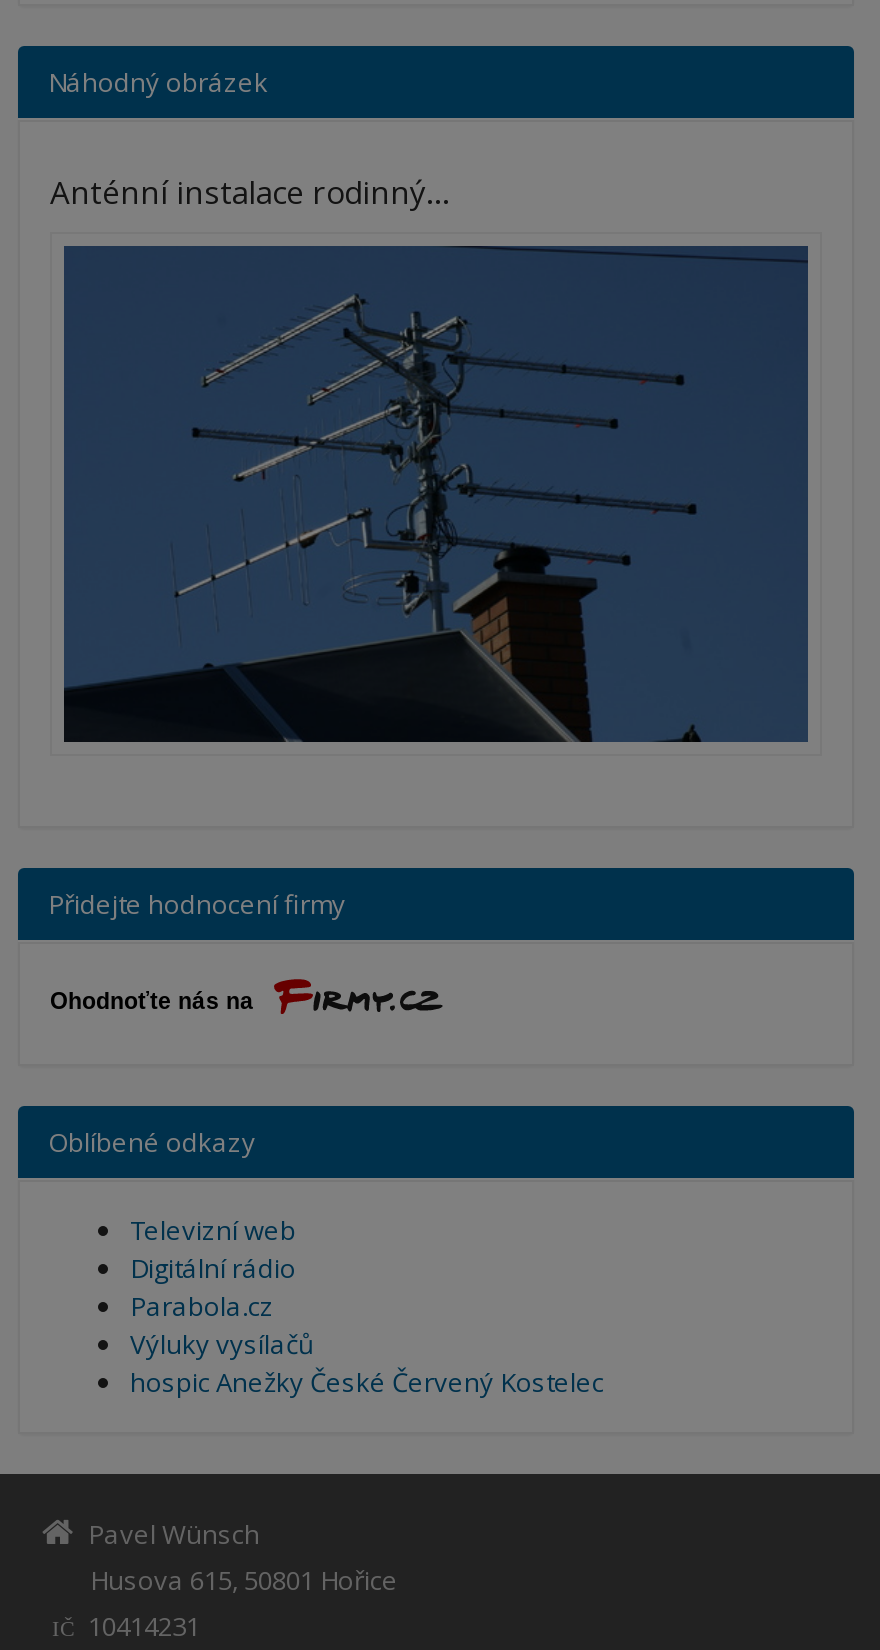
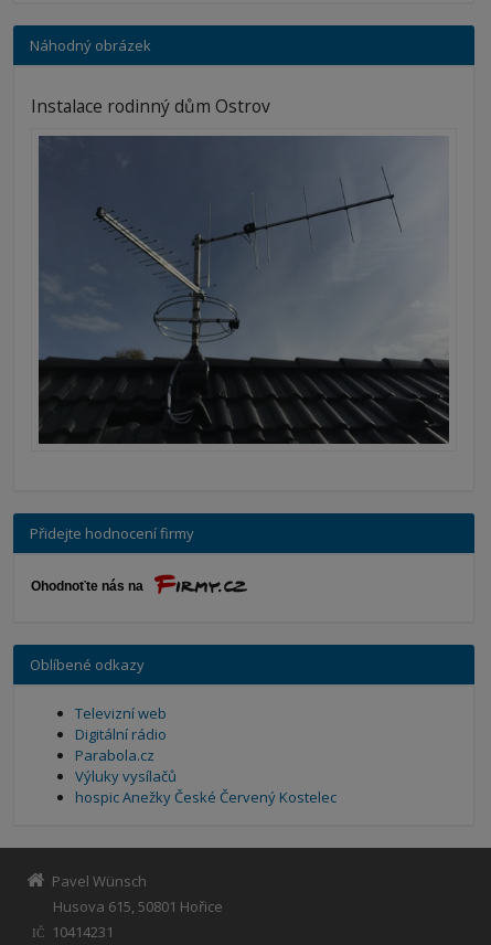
- Anténní instalace rodinný…
+ Instalace rodinný dům Ostrov

- [image]
+ [image]
